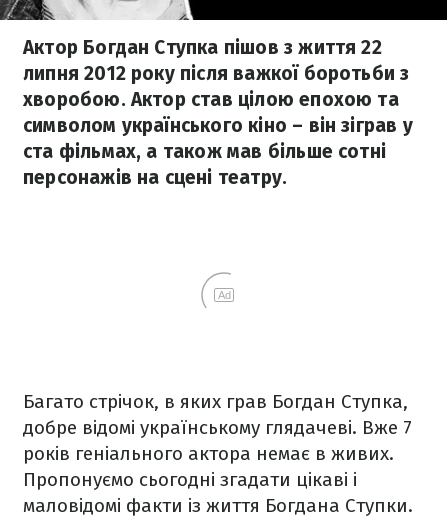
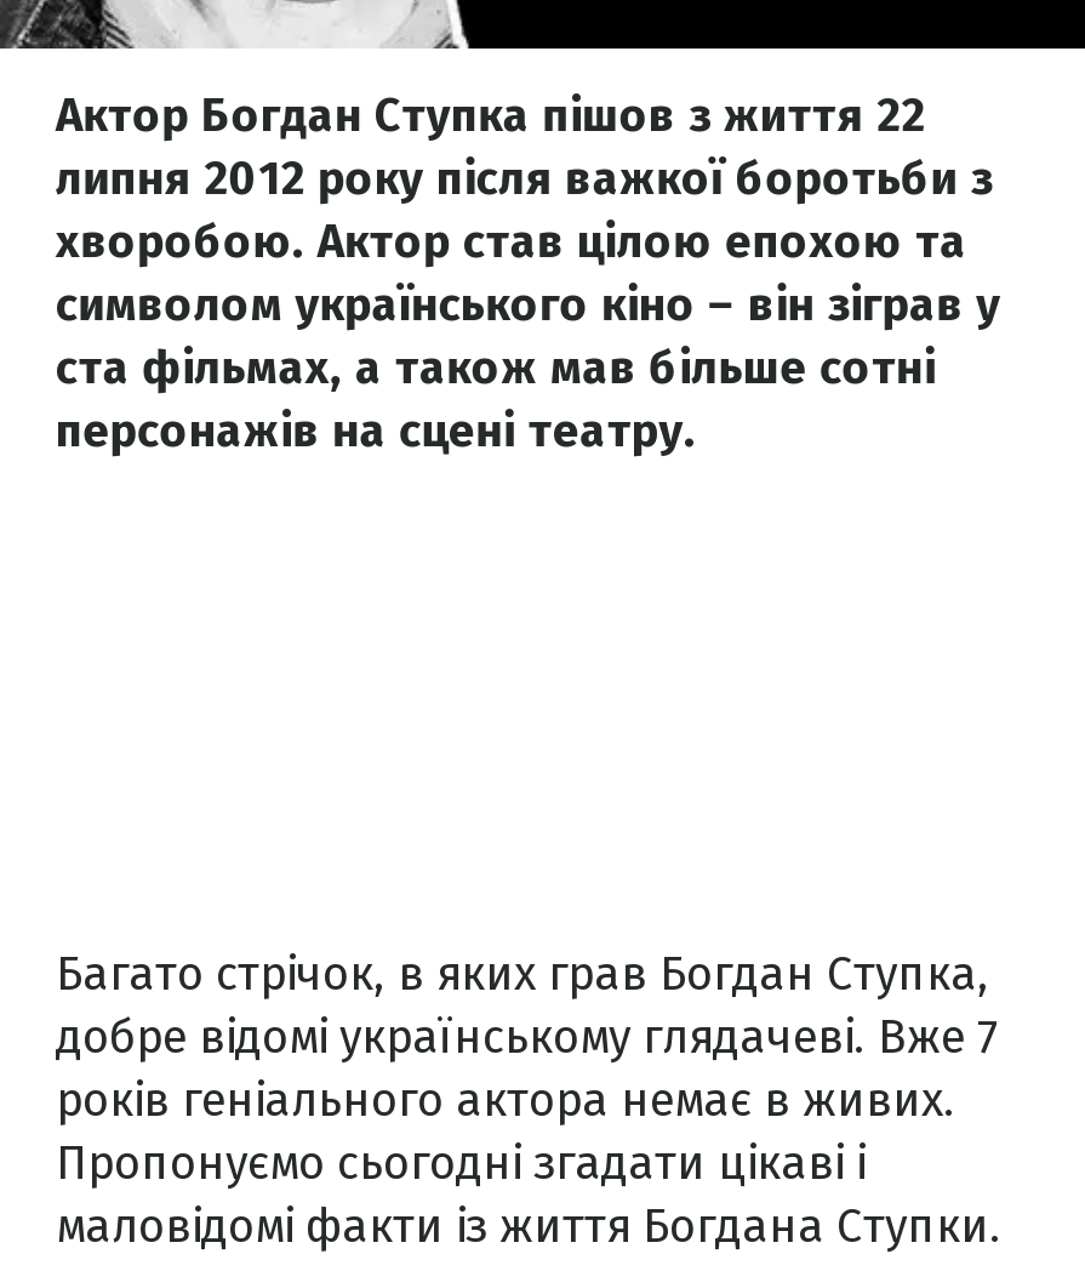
- Ad
